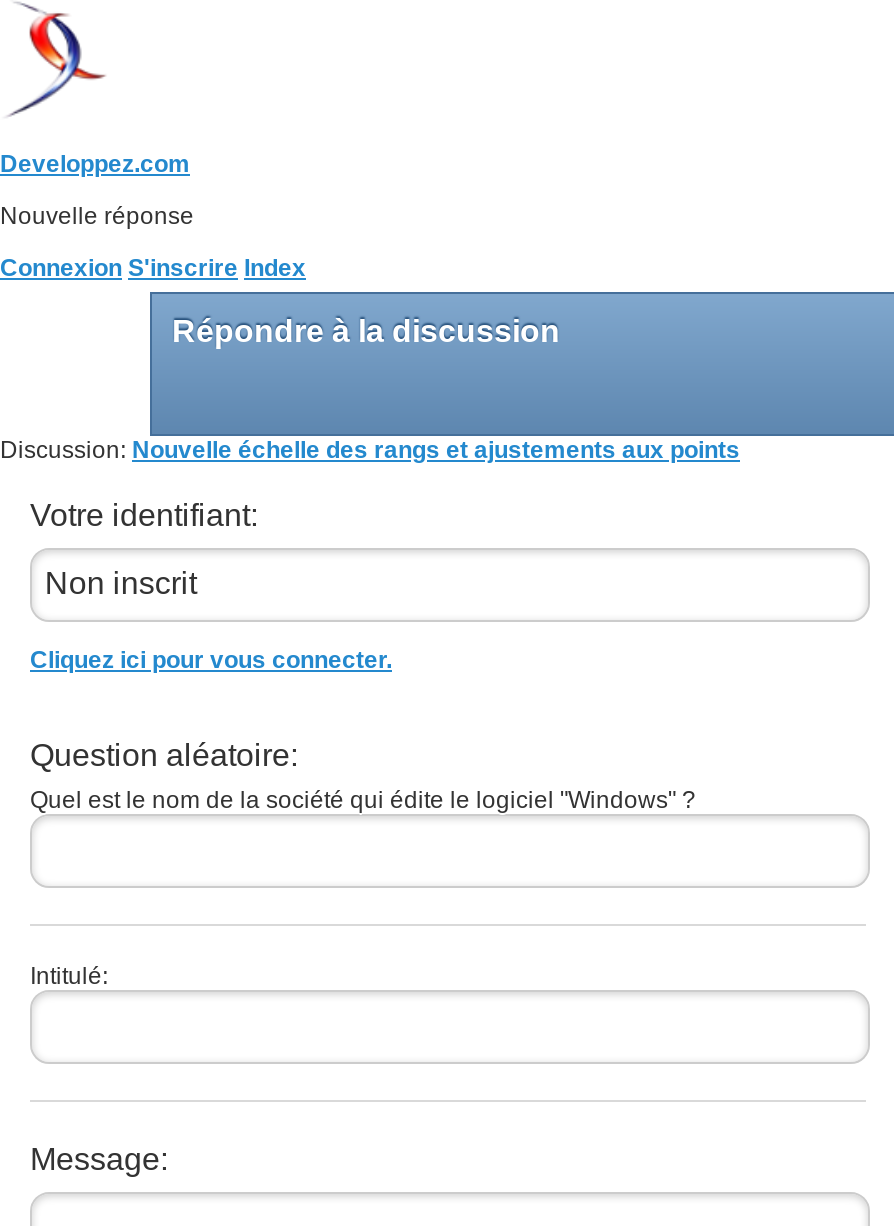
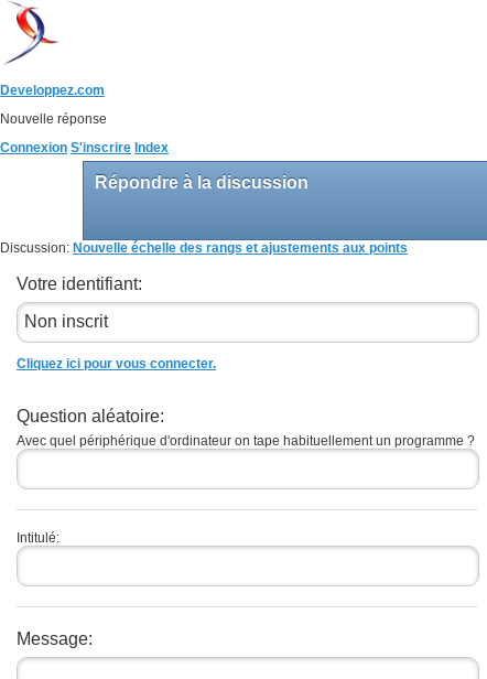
- Quel est le nom de la société qui édite le logiciel "Windows" ?
+ Avec quel périphérique d'ordinateur on tape habituellement un programme ?
